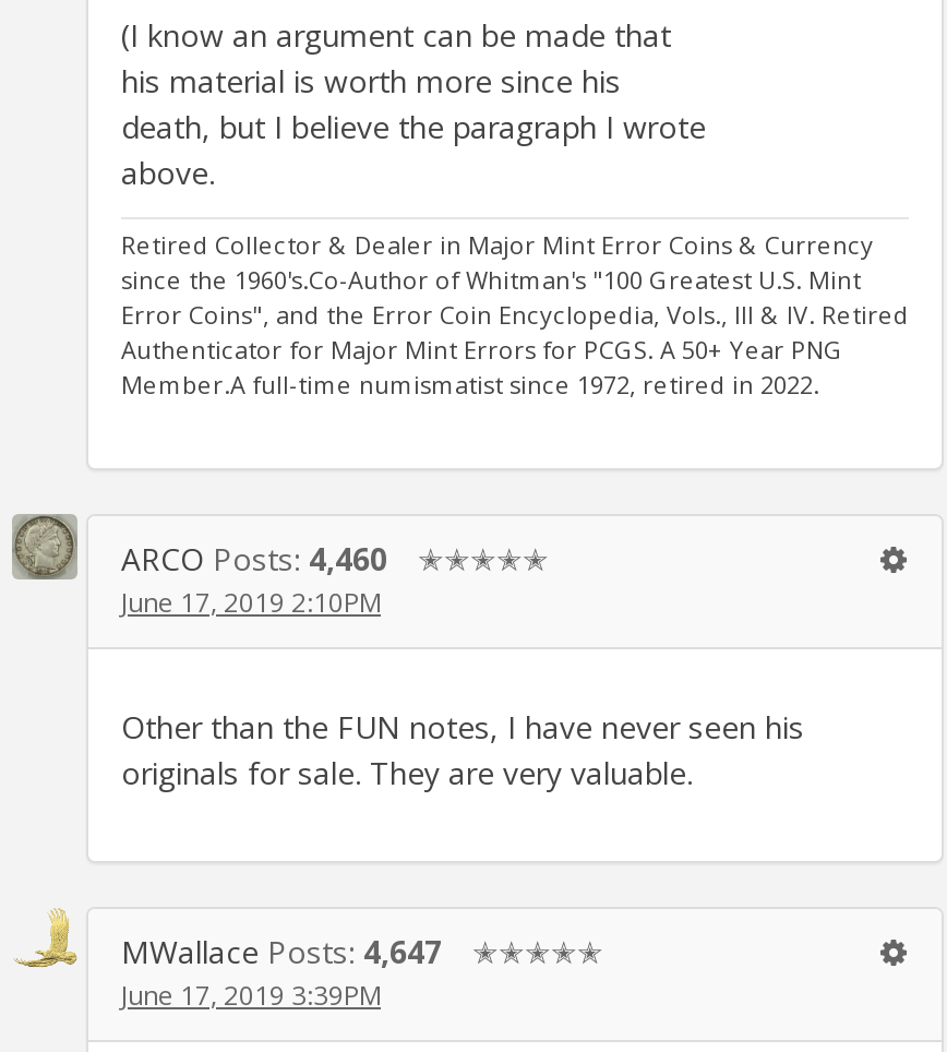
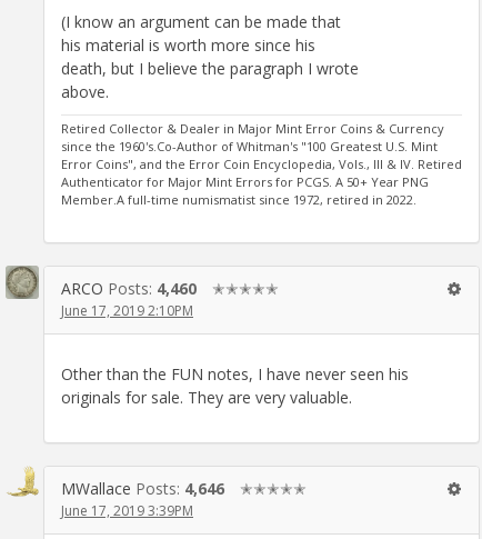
- MWallace Posts: 4,647
+ MWallace Posts: 4,646
